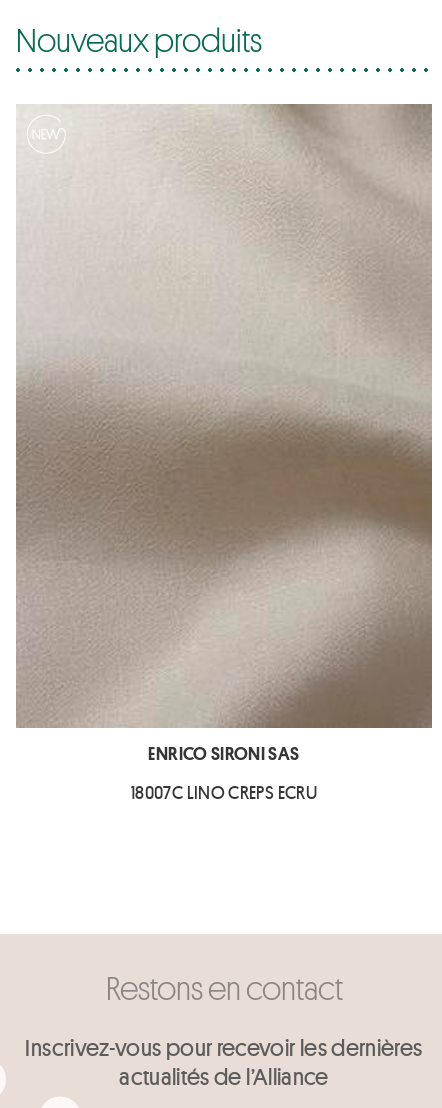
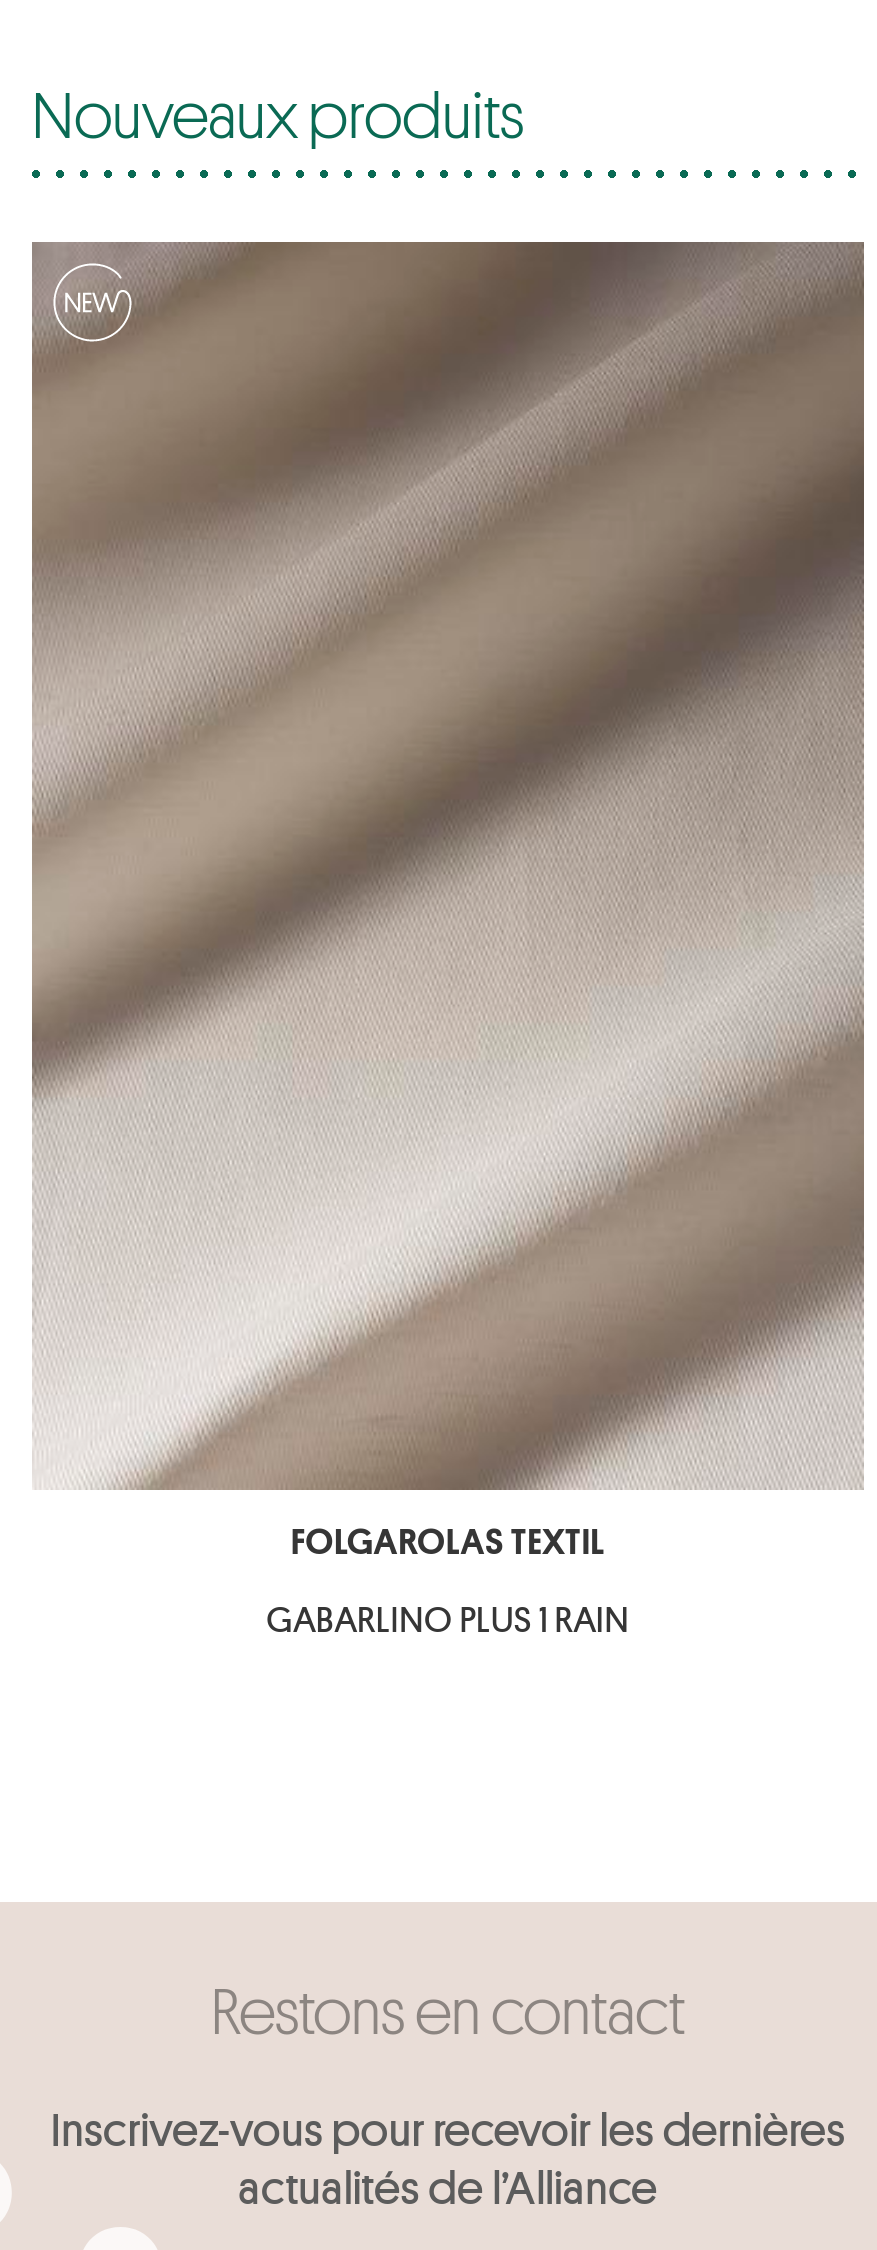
- [image]
- ENRICO SIRONI SAS
+ [image]
+ FOLGAROLAS TEXTIL

- 18007C LINO CREPS ECRU
+ GABARLINO PLUS 1 RAIN
